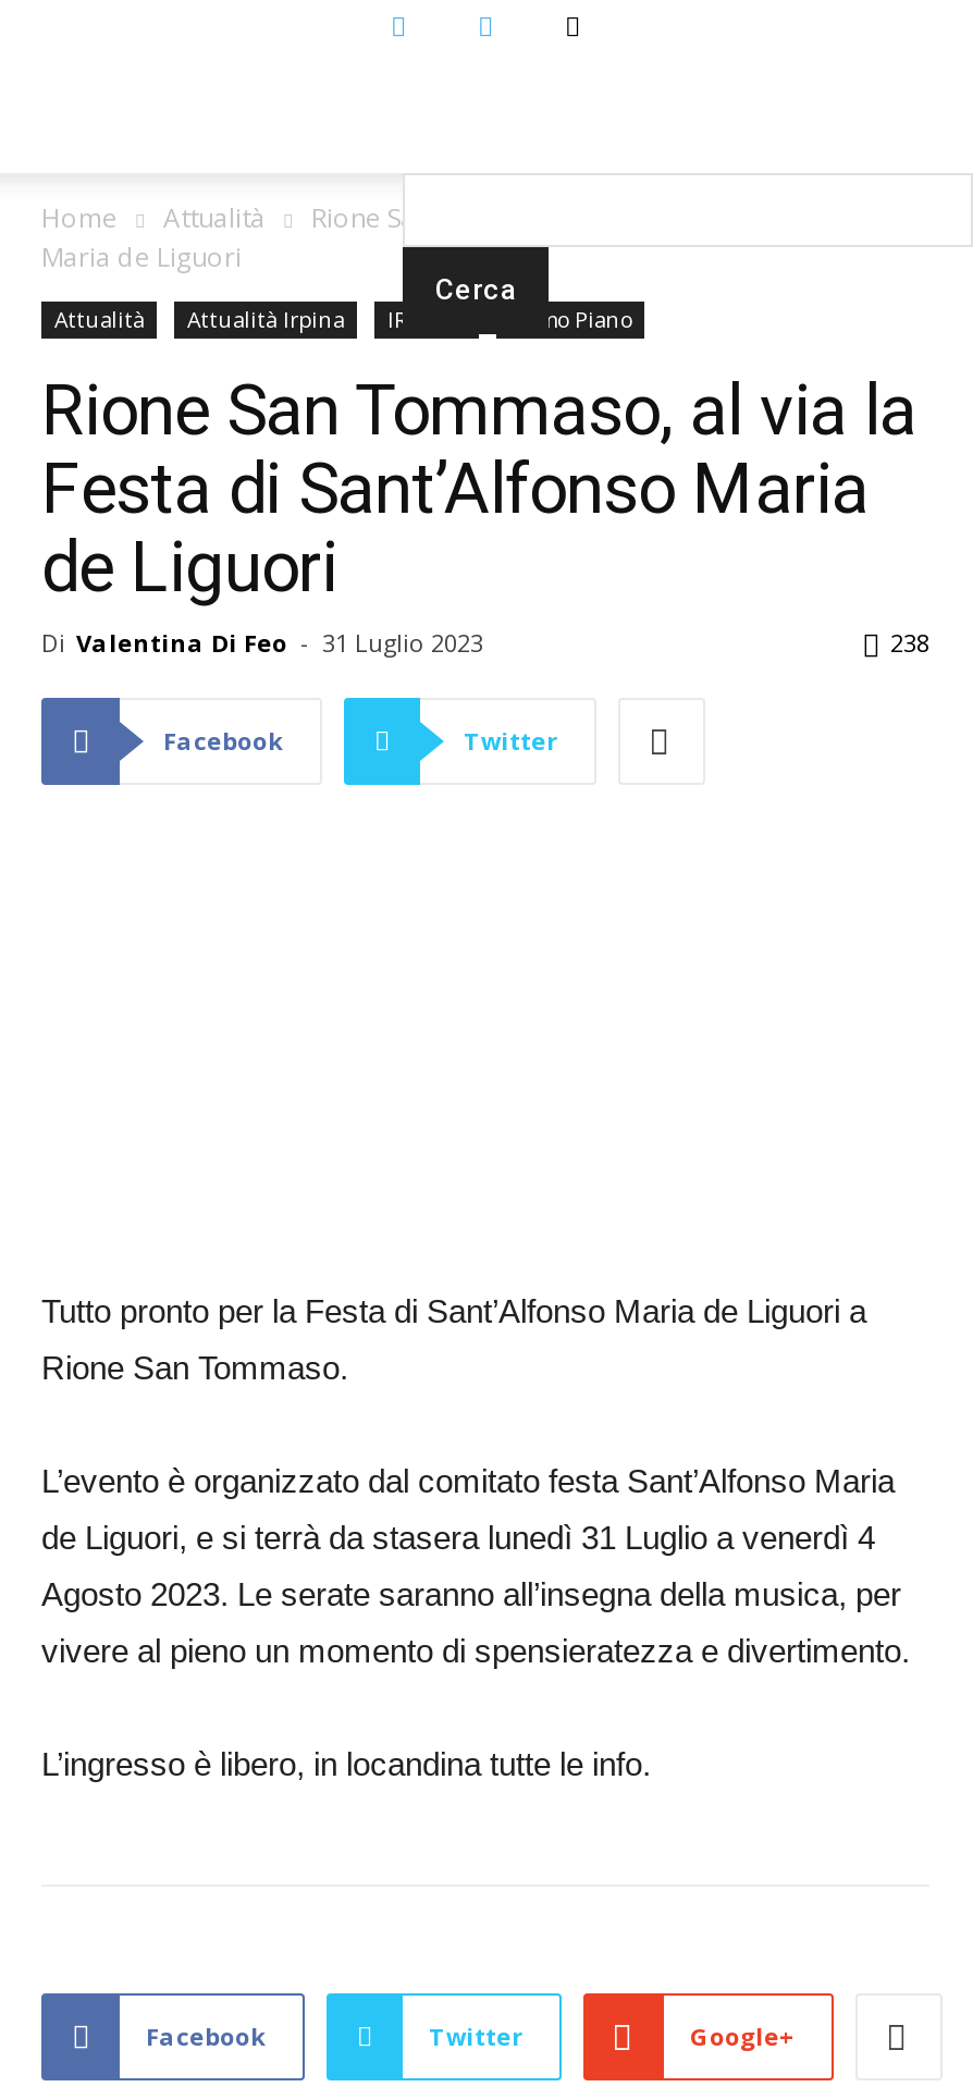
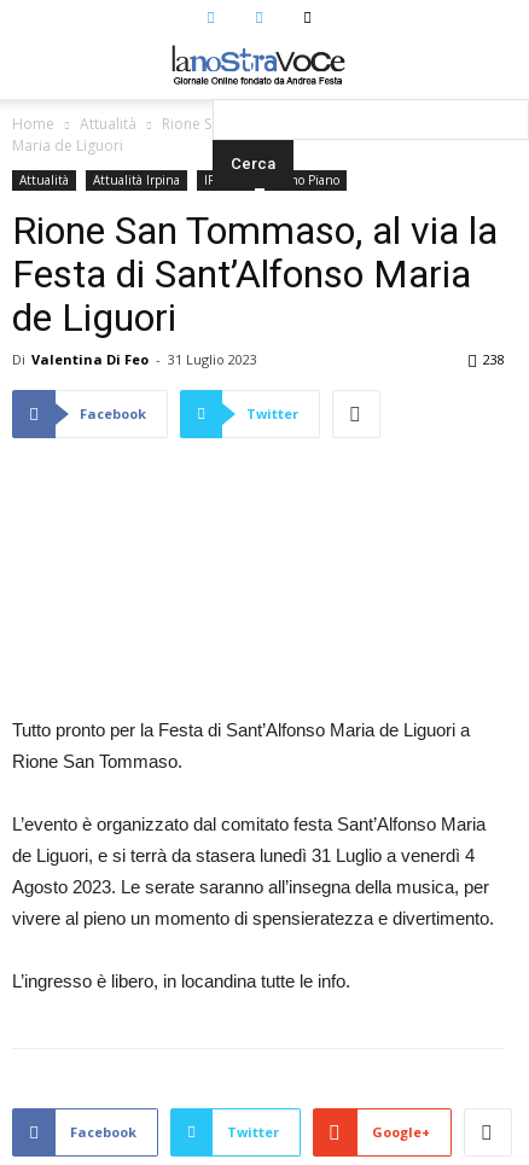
+ [image]
